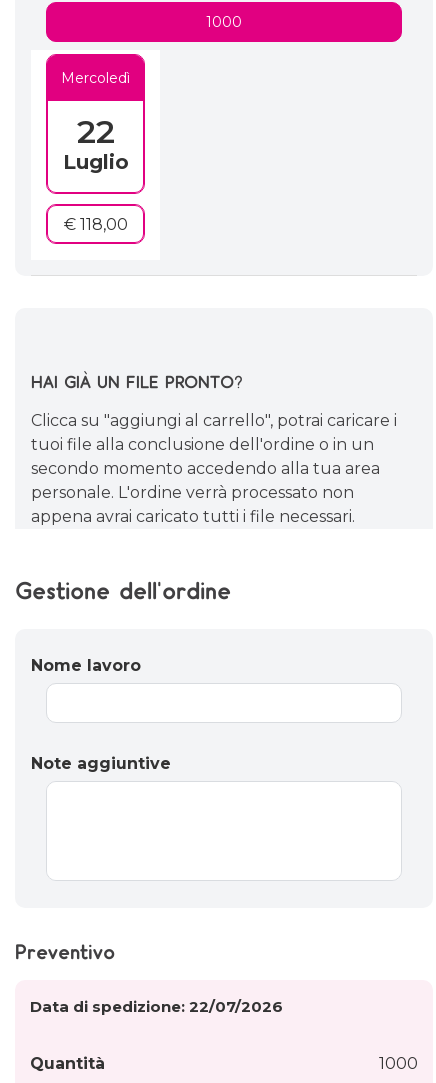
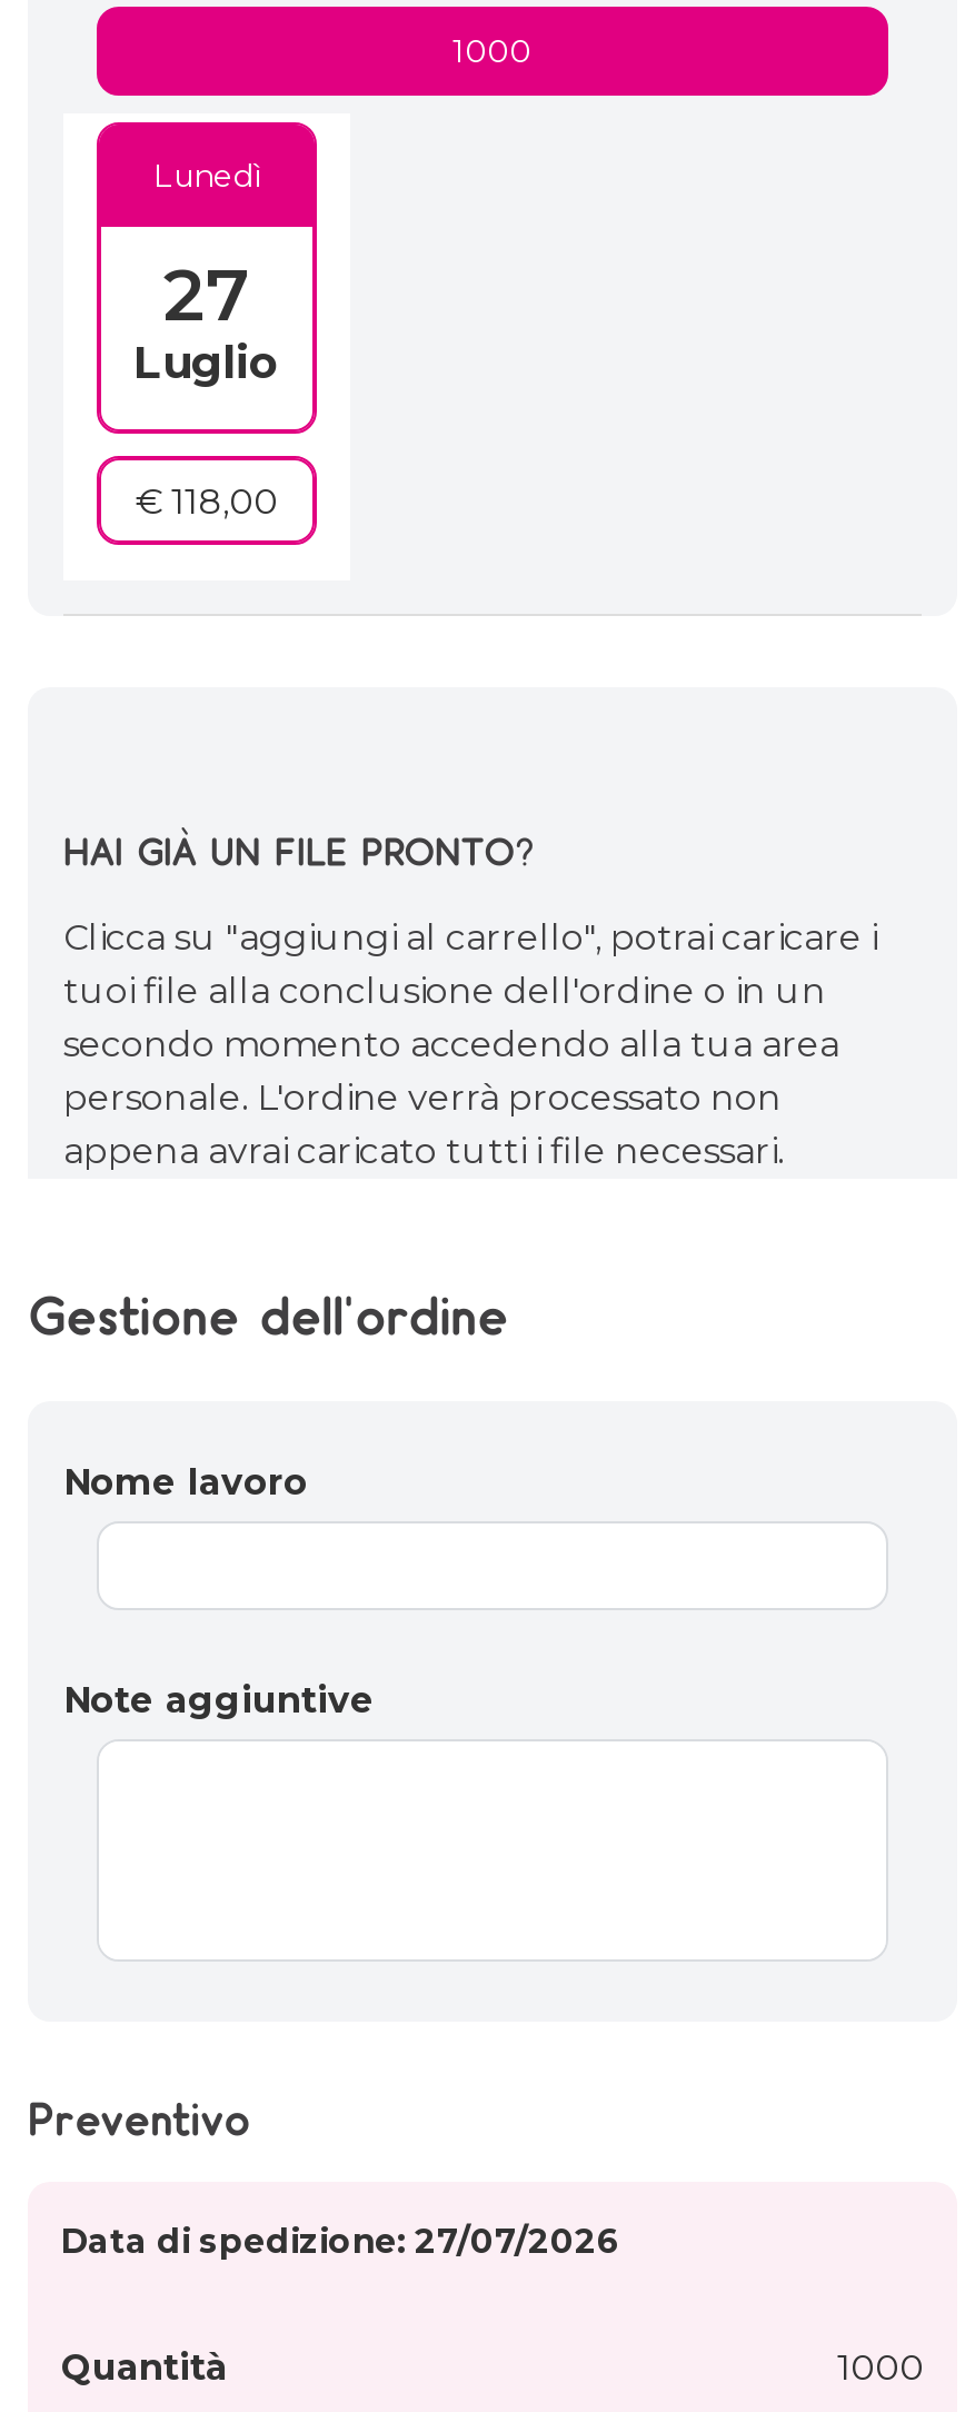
- Mercoledì
+ Lunedì

- 22
+ 27

- Data di spedizione: 22/07/2026
+ Data di spedizione: 27/07/2026
